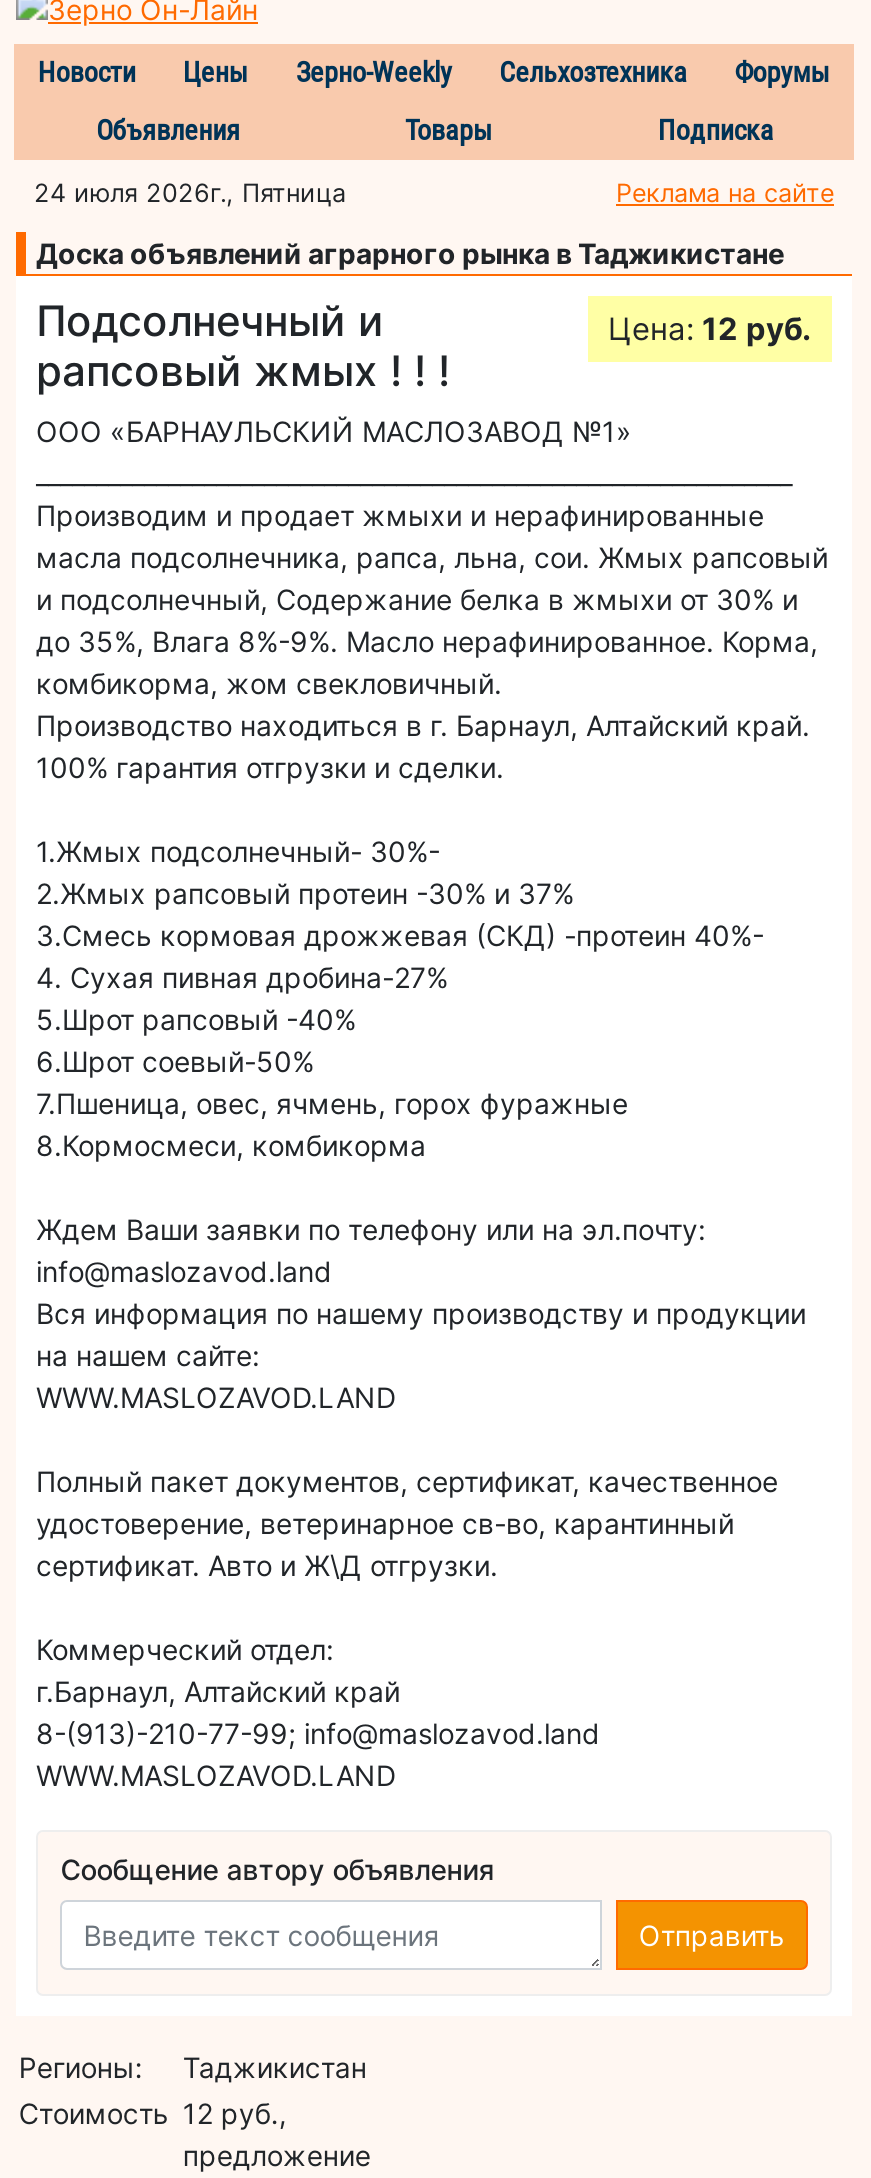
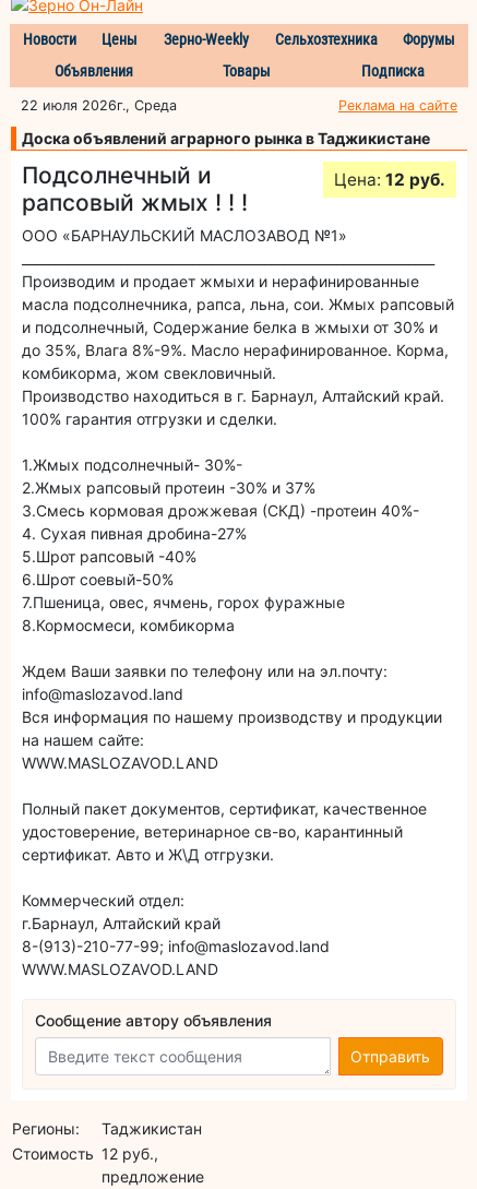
- 24 июля 2026г., Пятница
+ 22 июля 2026г., Среда
